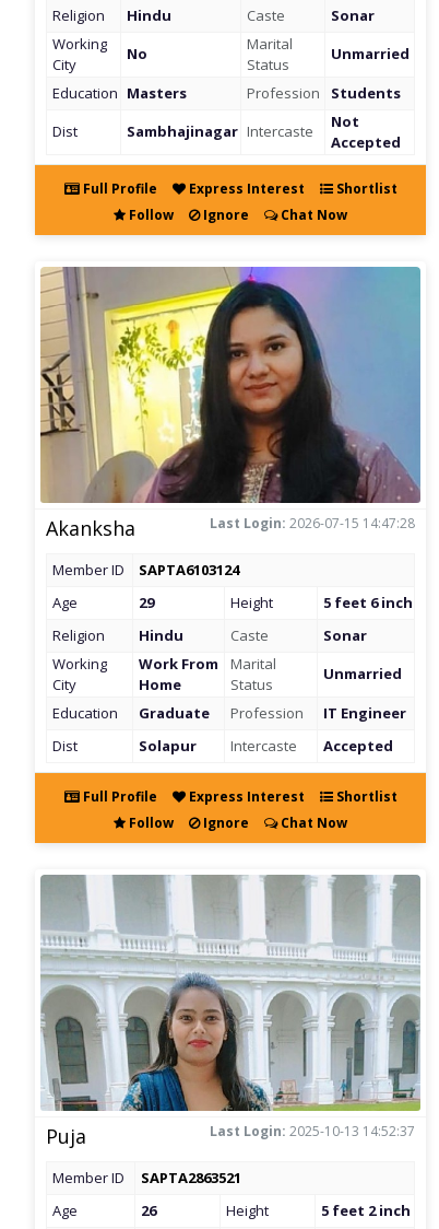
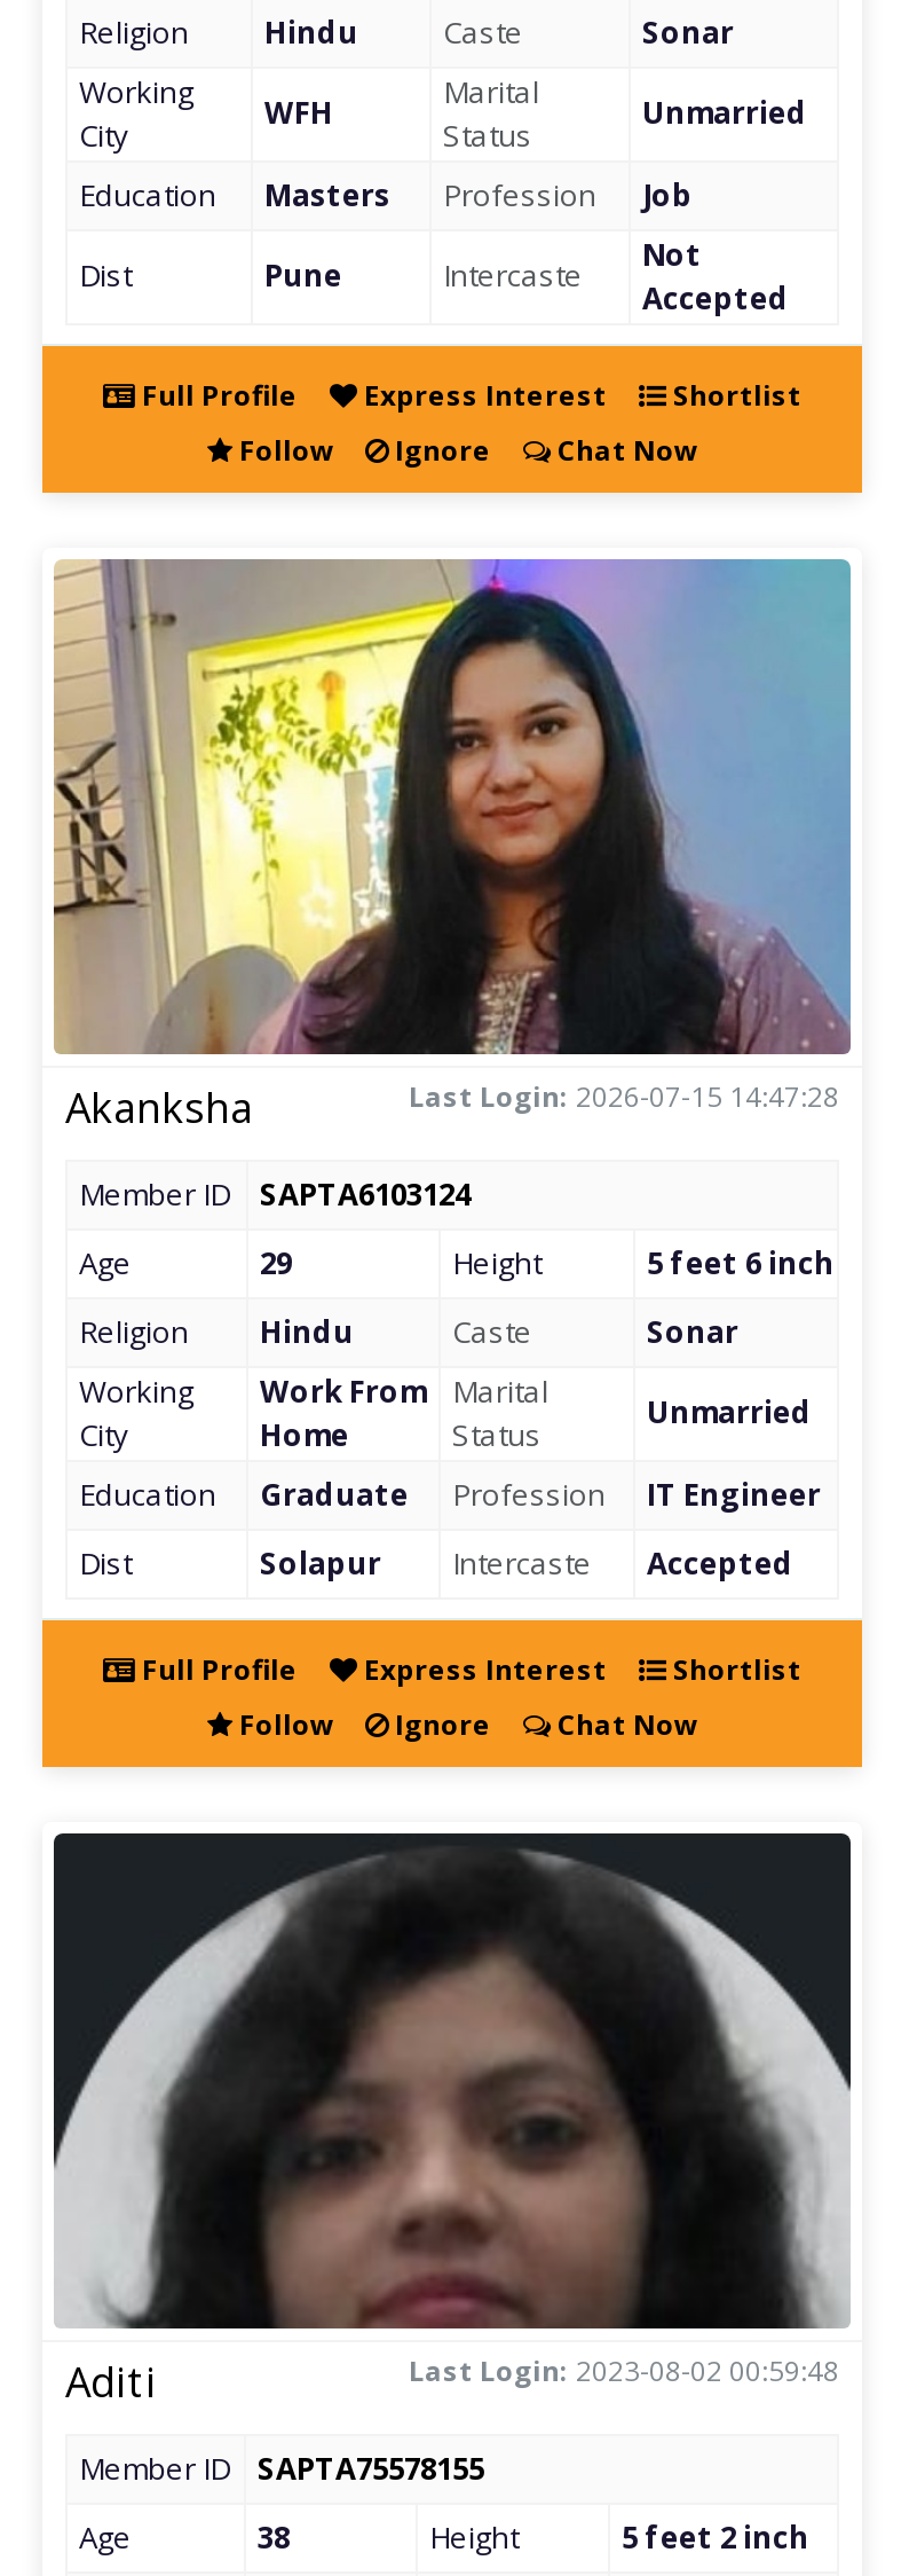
- No
+ WFH

- Education Masters
- Profession Students
+ Education
+ Masters
+ Profession
+ Job

- Sambhajinagar Intercaste
+ Pune
+ Intercaste

- [image]
- Puja
- Last Login: 2025-10-13 14:52:37
+ [image]
+ Aditi
+ Last Login: 2023-08-02 00:59:48

- Member ID SAPTA2863521
+ Member ID SAPTA75578155

- 26
+ 38
